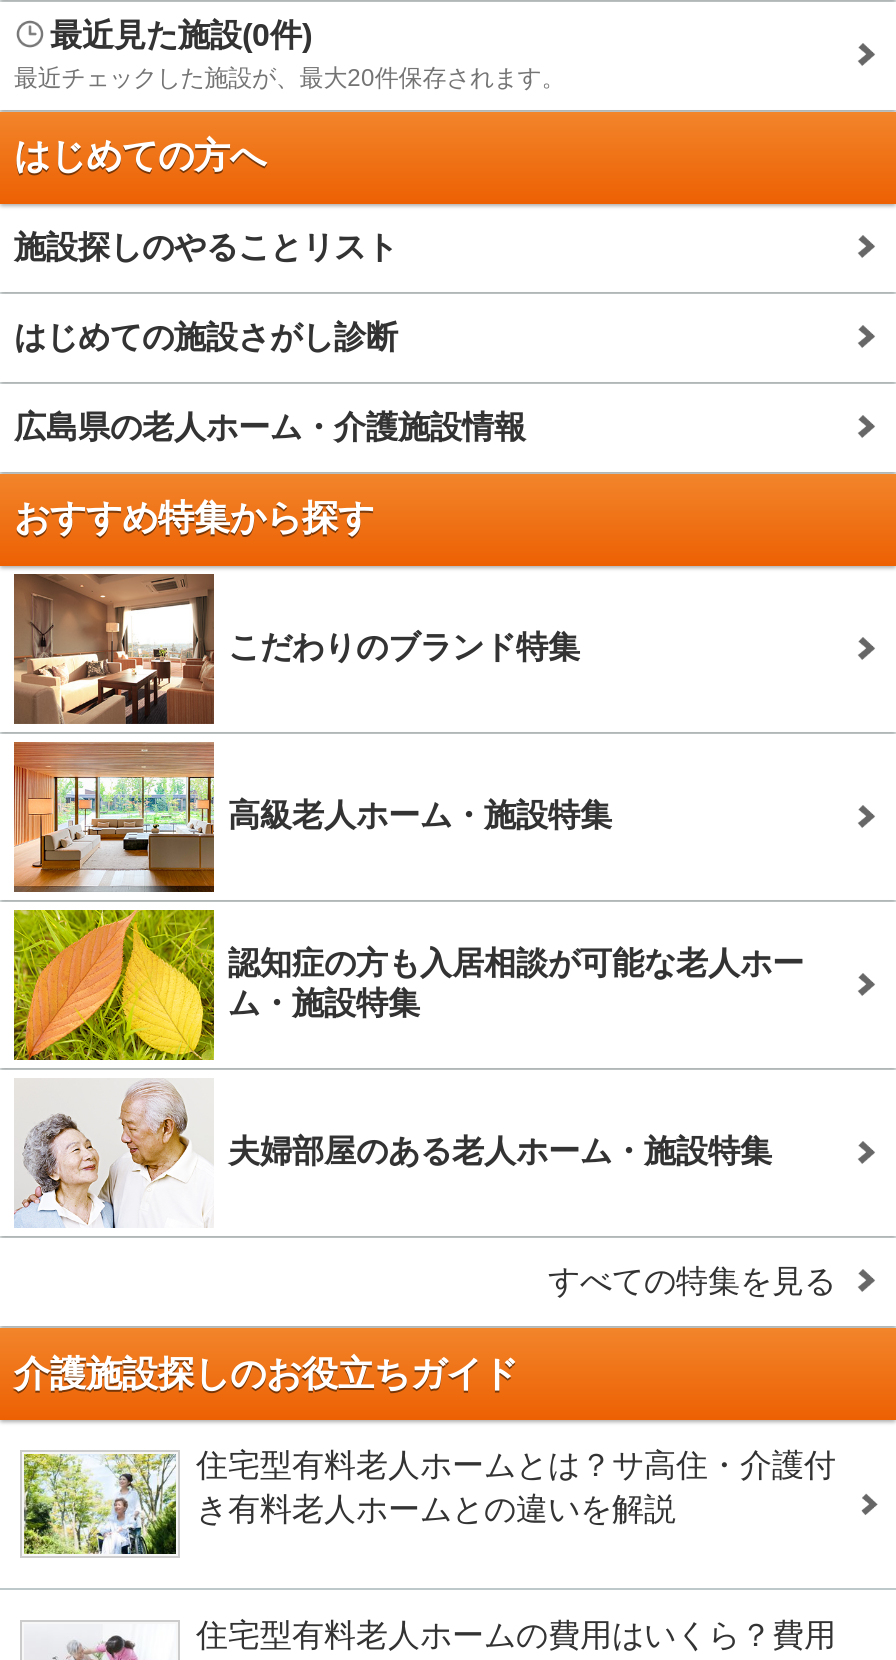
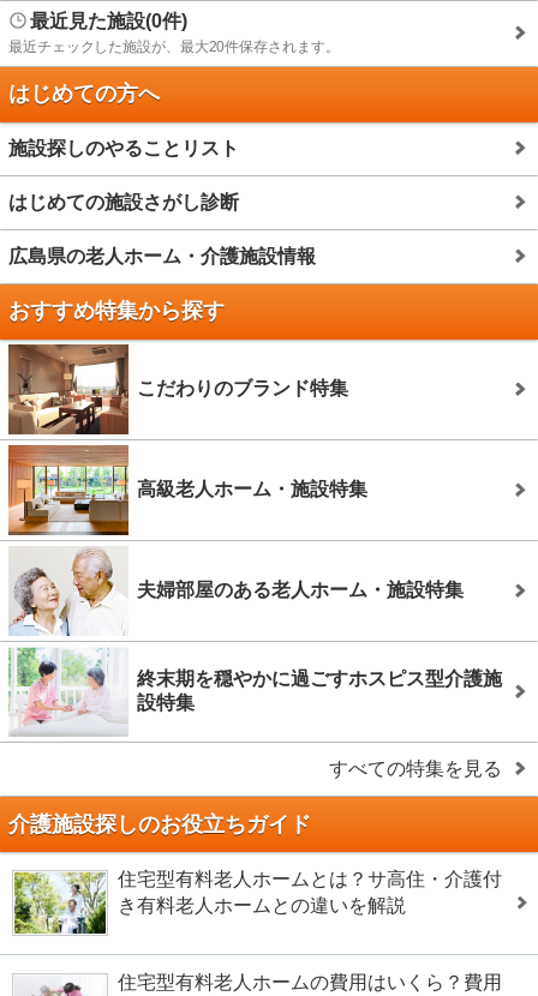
- [image]
- 認知症の方も入居相談が可能な老人ホー
- ム・施設特集

moved up: 夫婦部屋のある老人ホーム・施設特集

+ [image]
+ 終末期を穏やかに過ごすホスピス型介護施
+ 設特集
